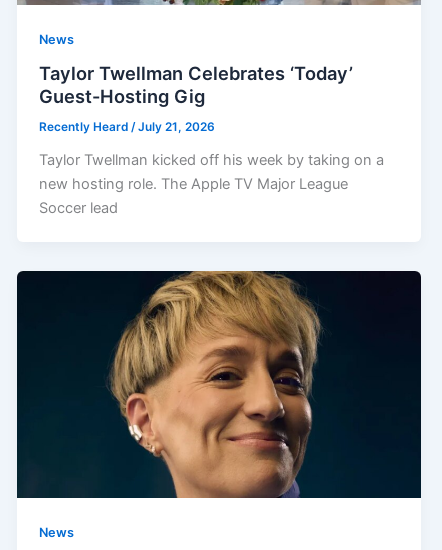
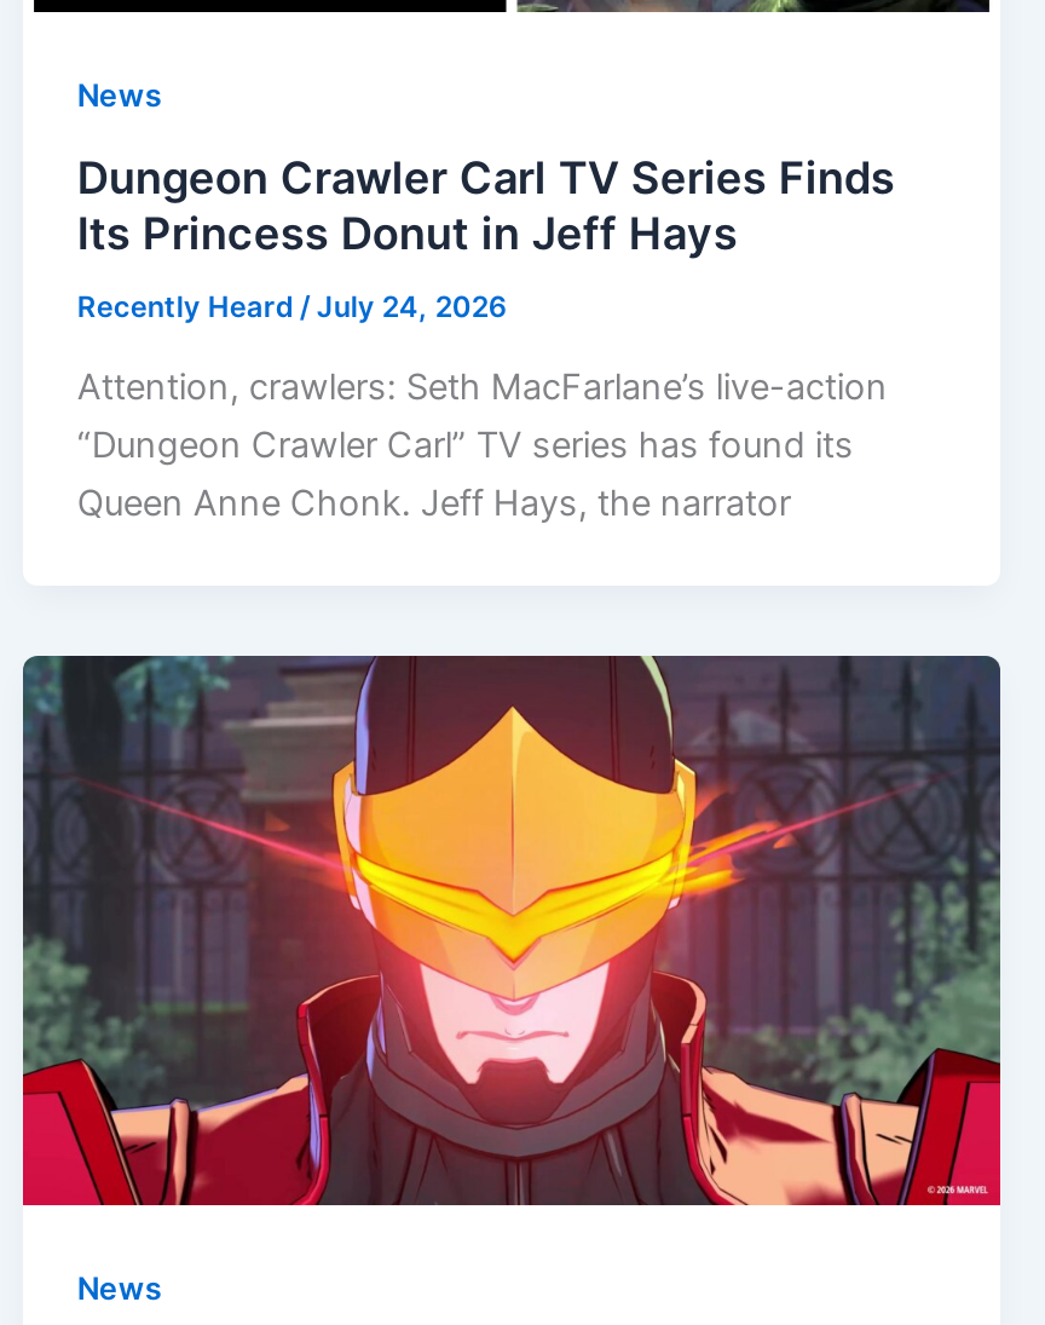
- Taylor Twellman Celebrates ‘Today’
- Guest-Hosting Gig
+ Dungeon Crawler Carl TV Series Finds
+ Its Princess Donut in Jeff Hays

- Recently Heard / July 21, 2026
+ Recently Heard / July 24, 2026

- Taylor Twellman kicked off his week by taking on a
- new hosting role. The Apple TV Major League
- Soccer lead
+ Attention, crawlers: Seth MacFarlane’s live-action
+ “Dungeon Crawler Carl” TV series has found its
+ Queen Anne Chonk. Jeff Hays, the narrator

- [image]
+ [image]
